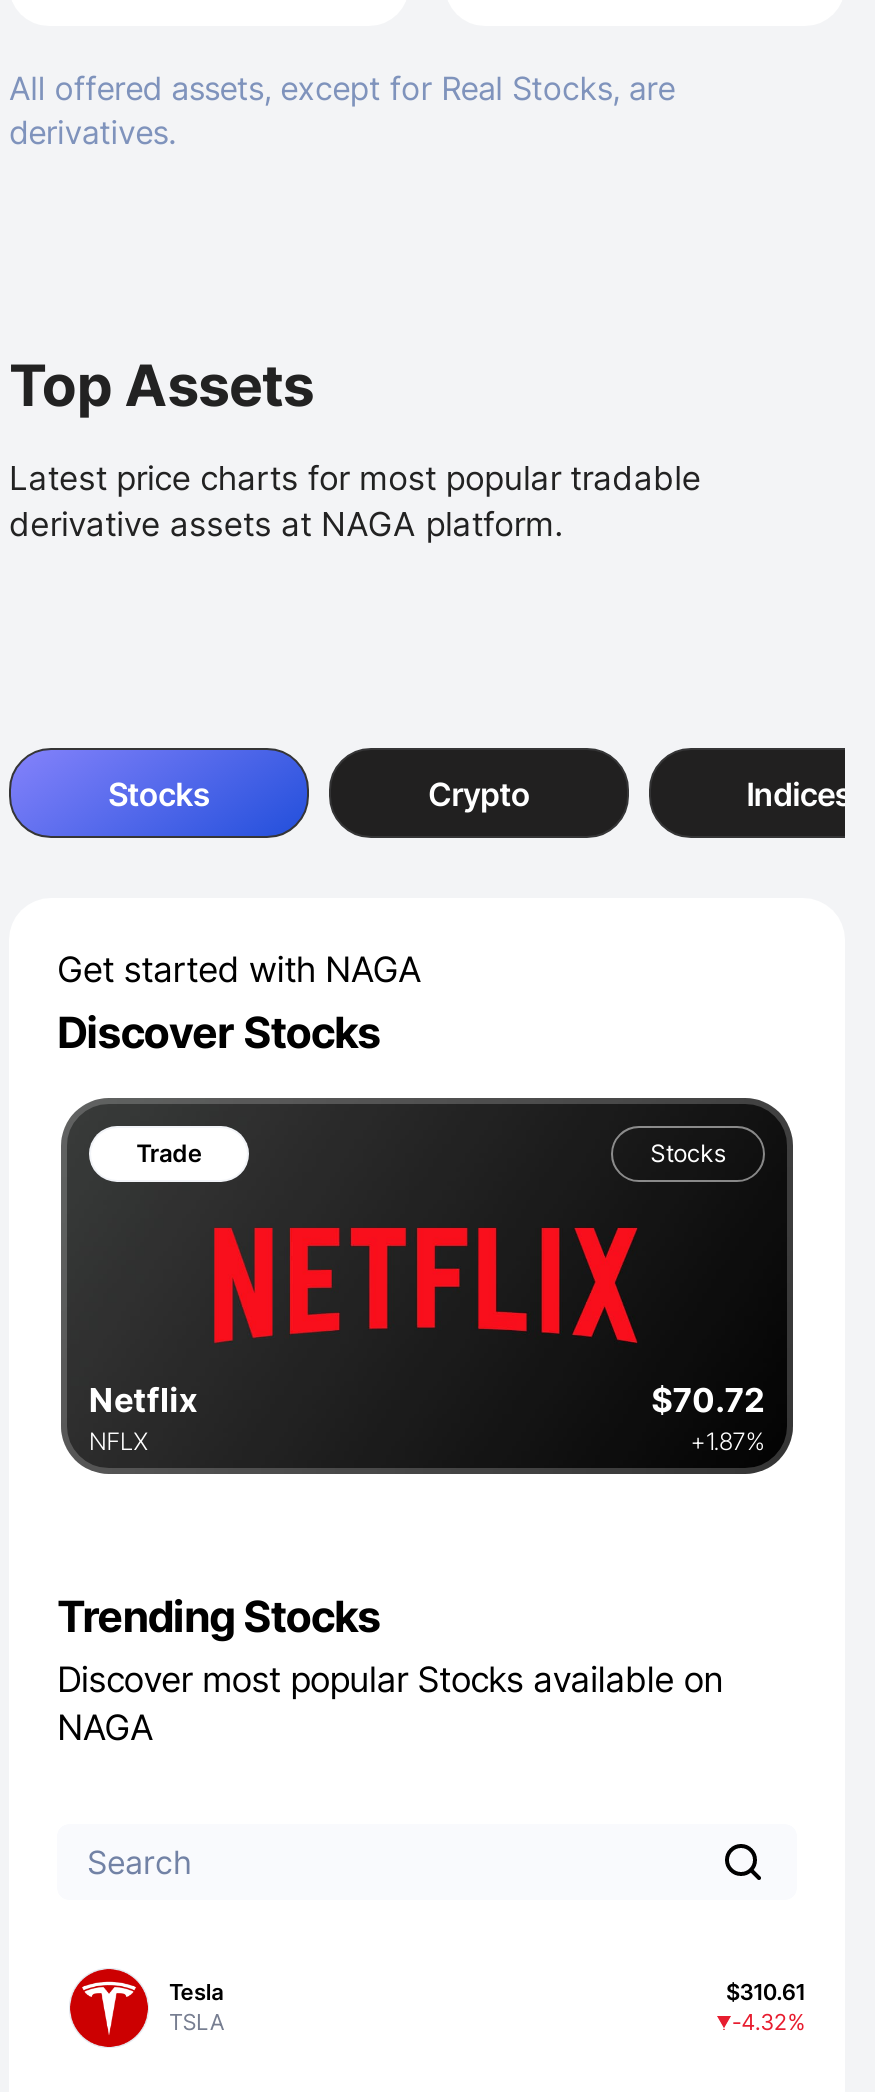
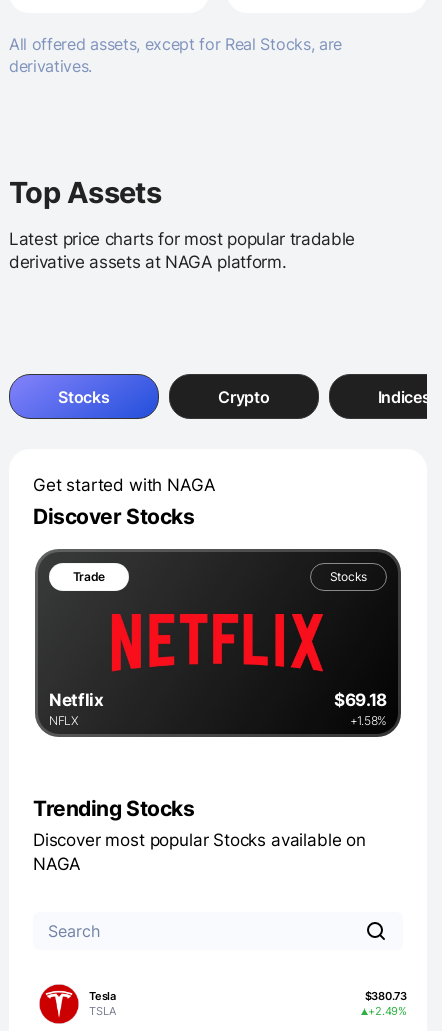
- $70.72
+ $69.18

- +1.87%
+ +1.58%

- $310.61
+ $380.73

- -4.32%
+ +2.49%
